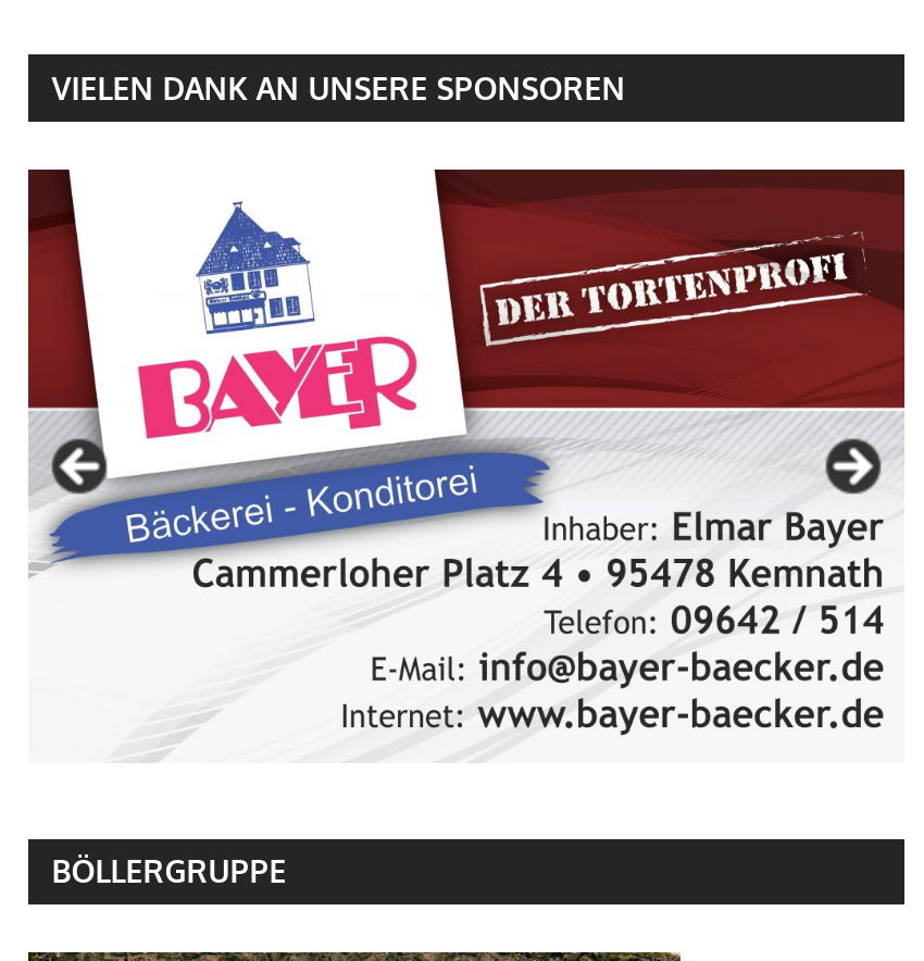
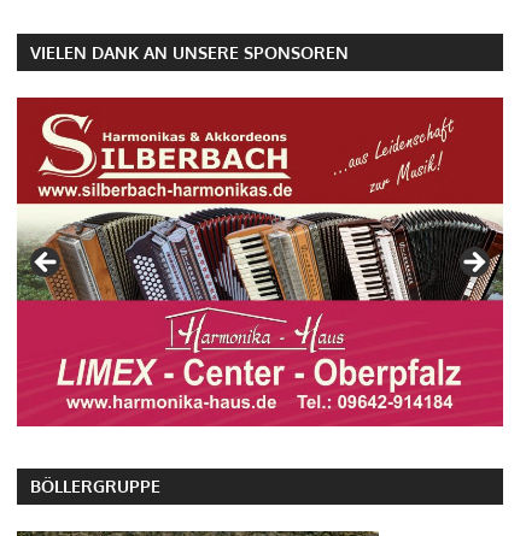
- [image]
+ [image]
